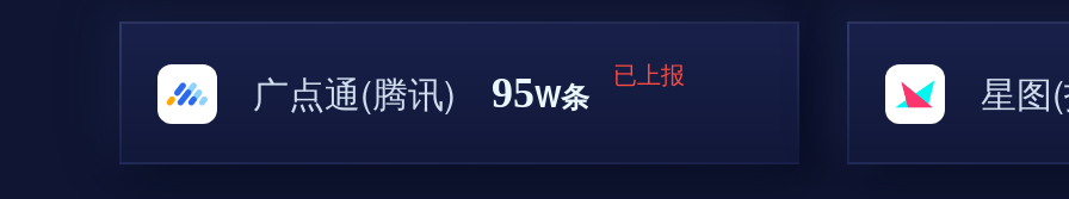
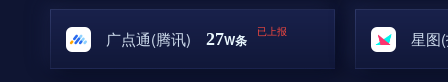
- 广点通(腾讯) 95W条 已上报
+ 广点通(腾讯) 27W条 已上报
